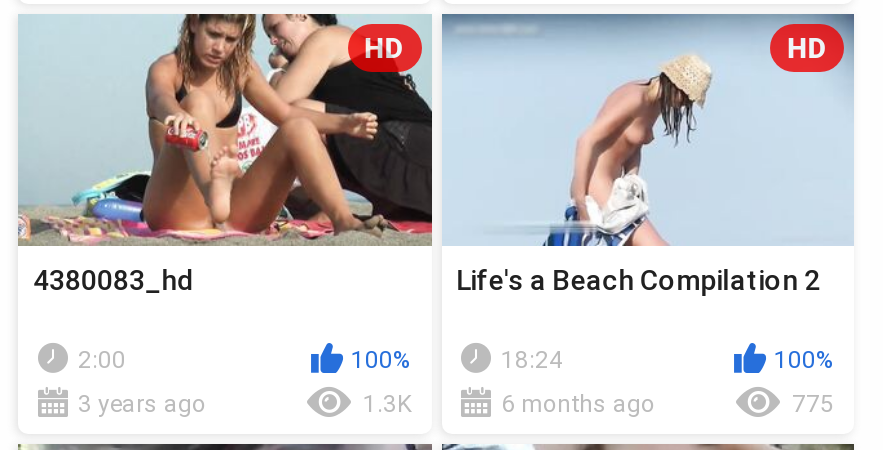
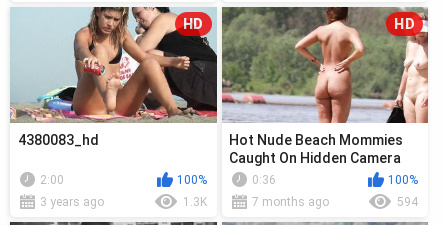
- [image]
- Life's a Beach Compilation 2
+ [image]
+ Hot Nude Beach Mommies
+ Caught On Hidden Camera

- 18:24
+ 0:36

- 6 months ago
- 775
+ 7 months ago
+ 594
